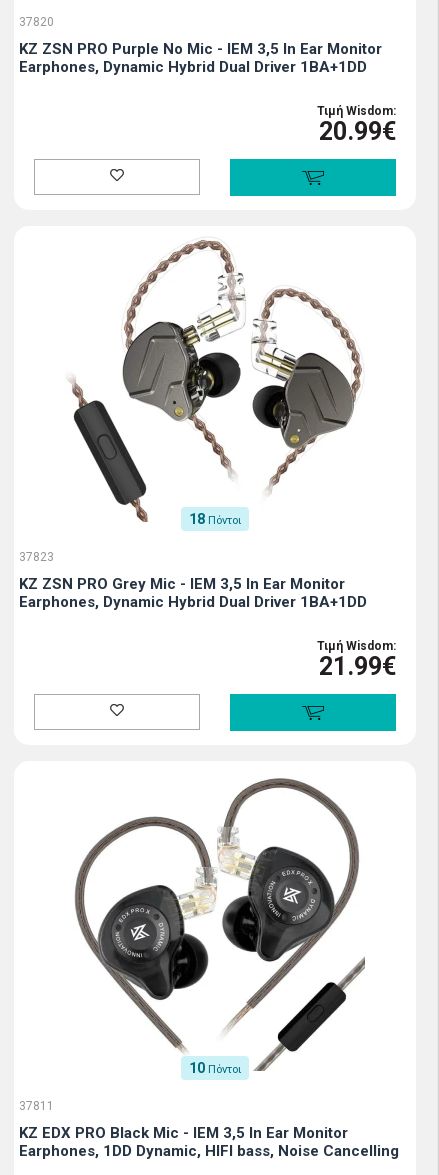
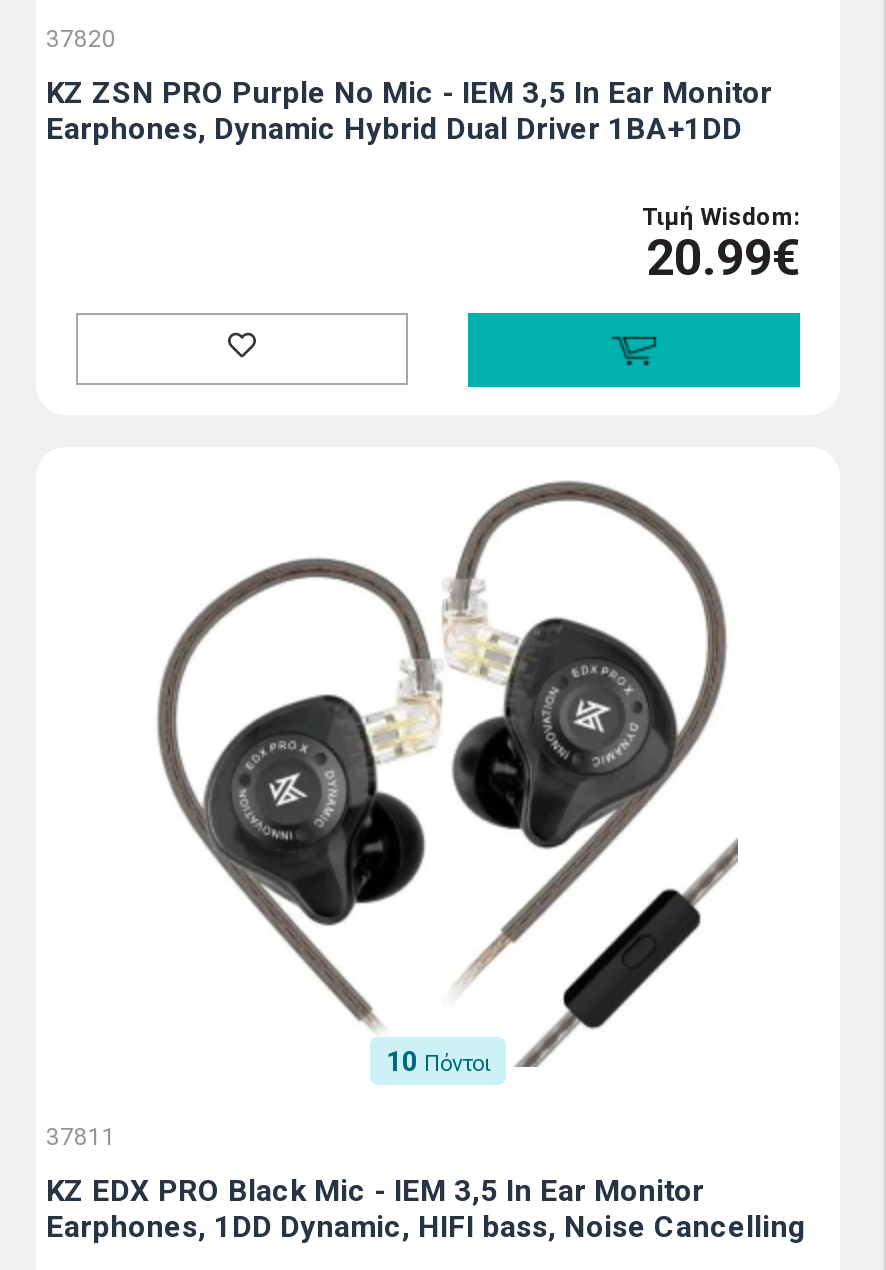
- [image]
- 18 Πόντοι
- 37823
- KZ ZSN PRO Grey Mic - IEM 3,5 In Ear Monitor
- Earphones, Dynamic Hybrid Dual Driver 1BA+1DD
- Τιμή Wisdom:
- 21.99€
